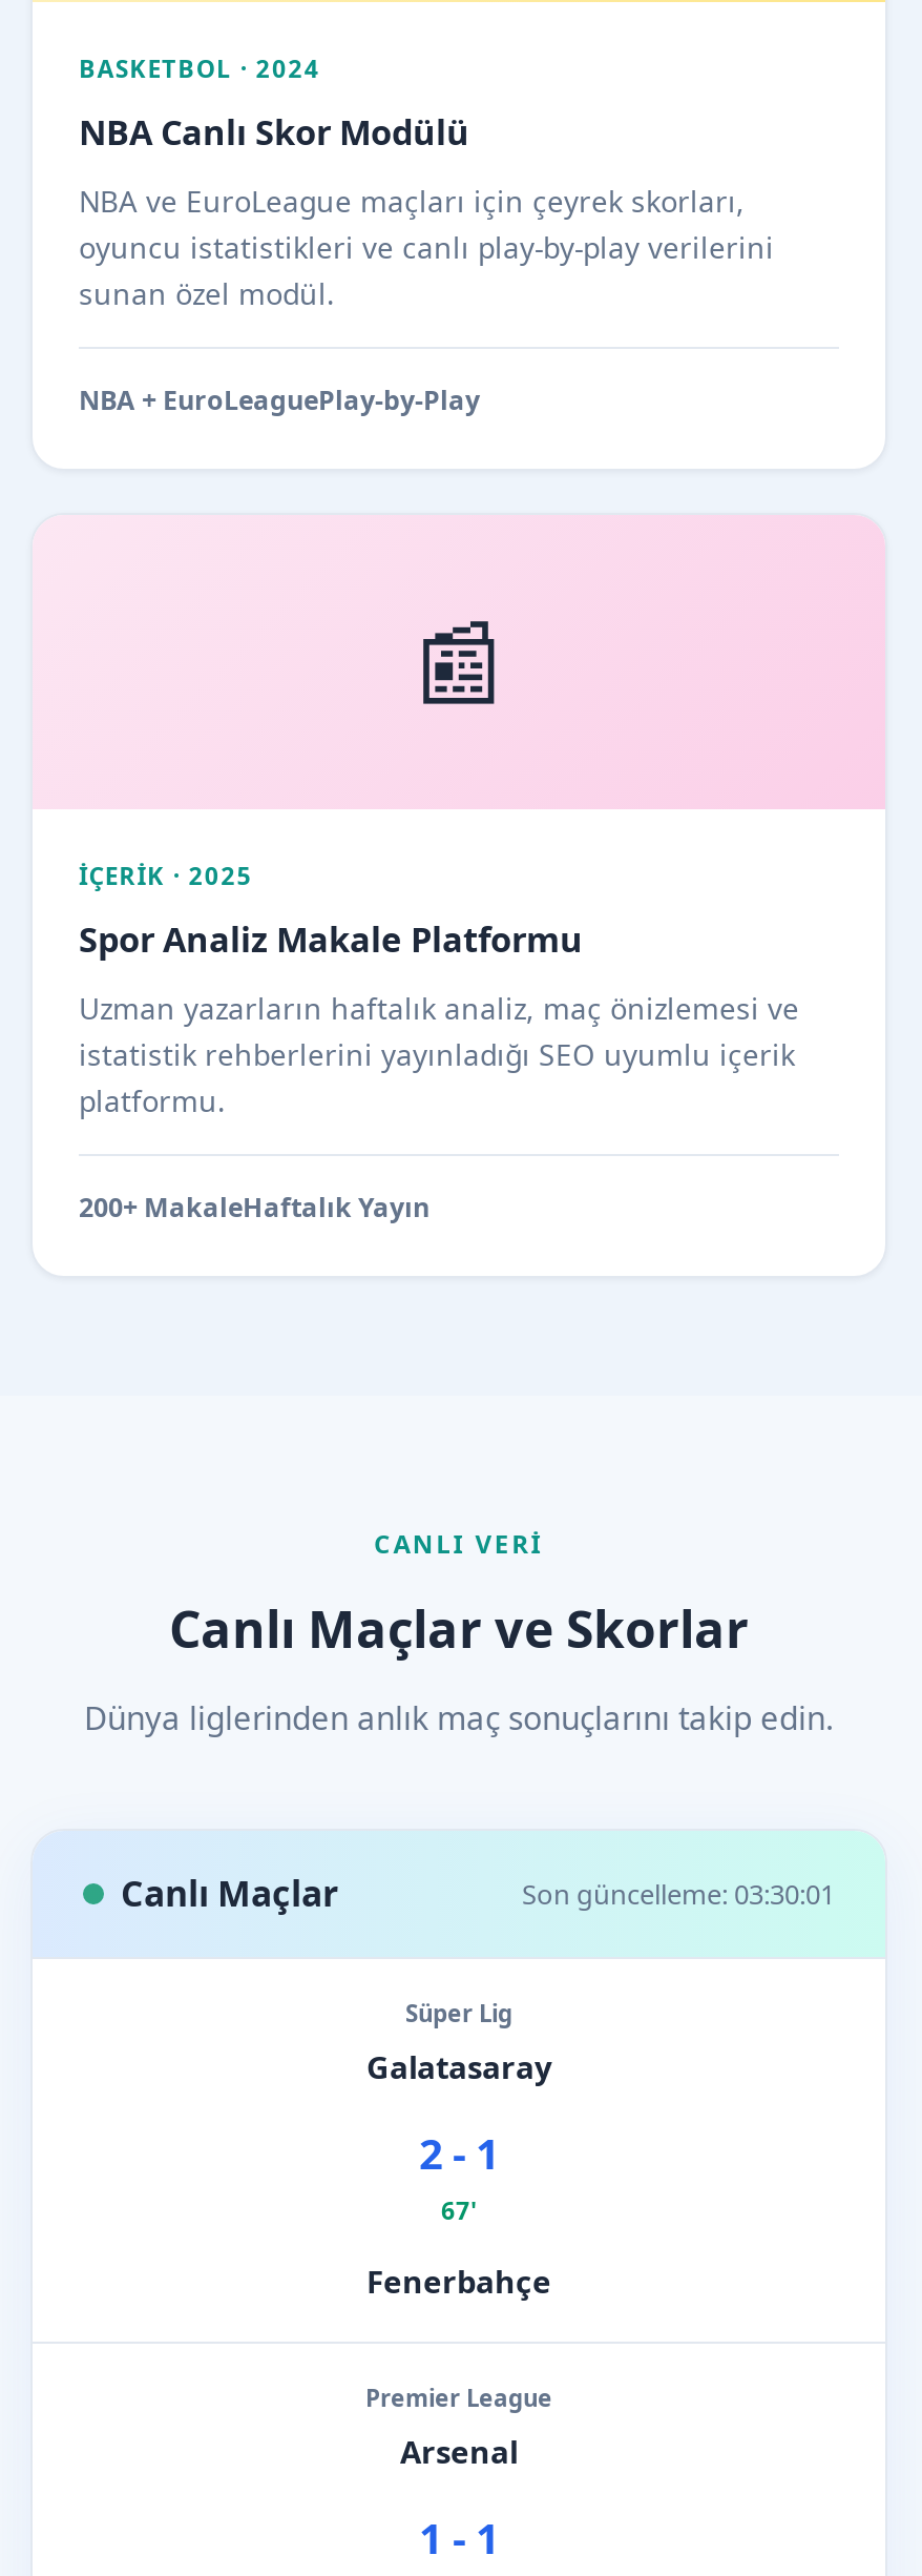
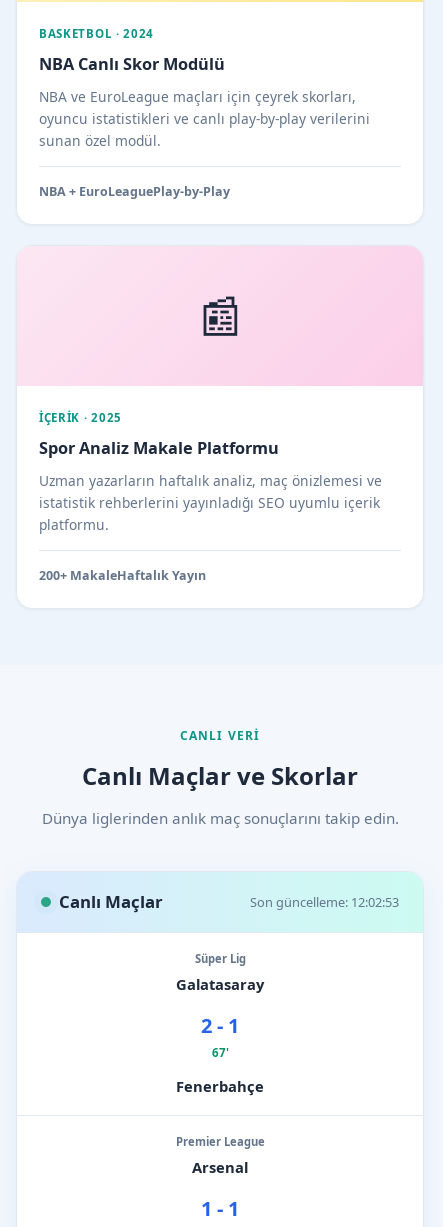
- Son güncelleme: 03:30:01
+ Son güncelleme: 12:02:53
